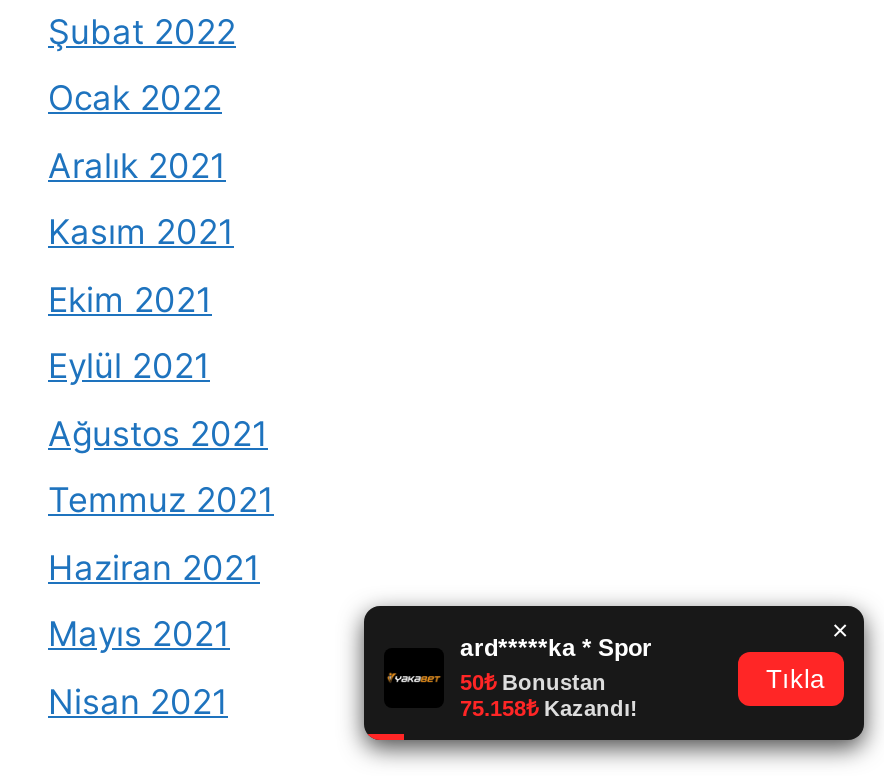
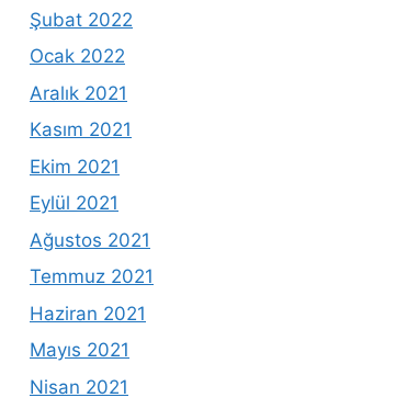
- [image]
